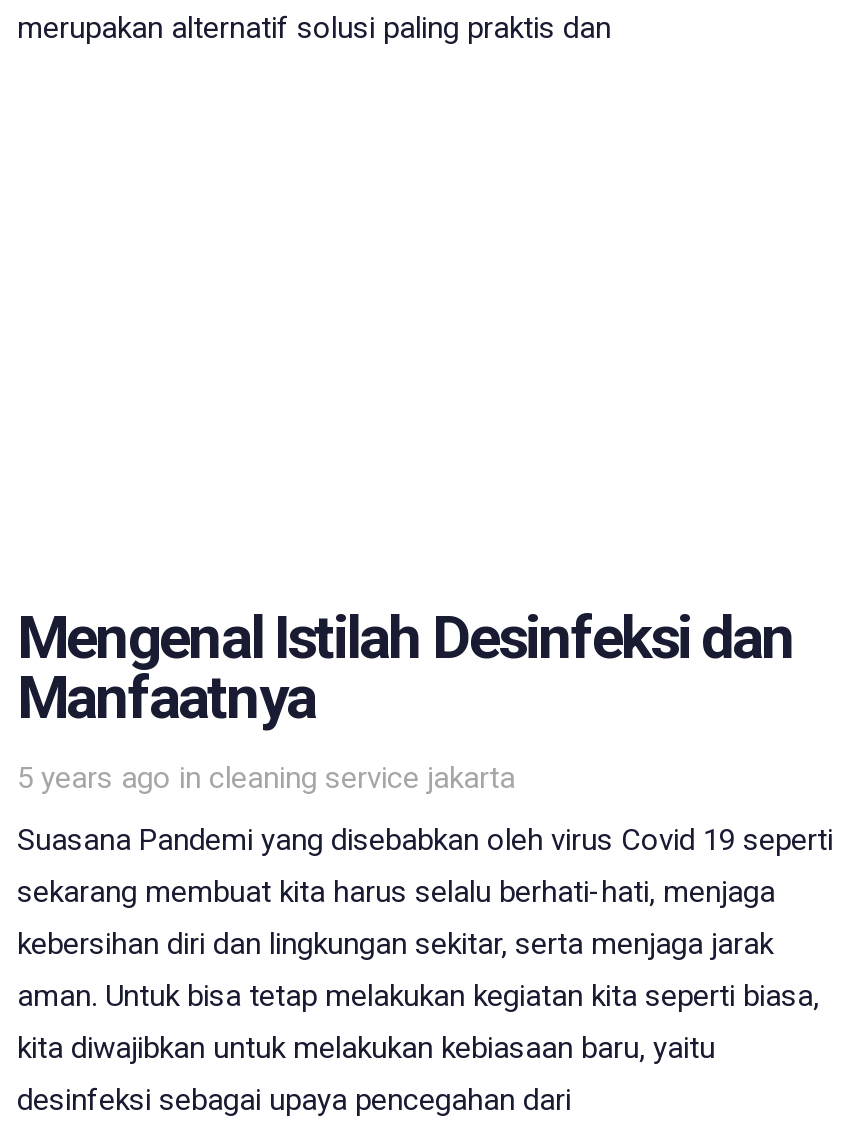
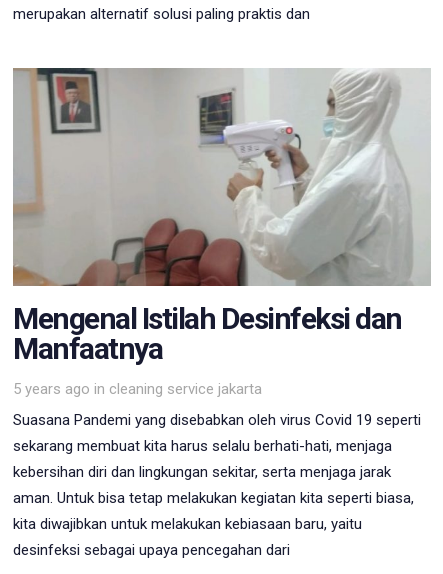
+ [image]
